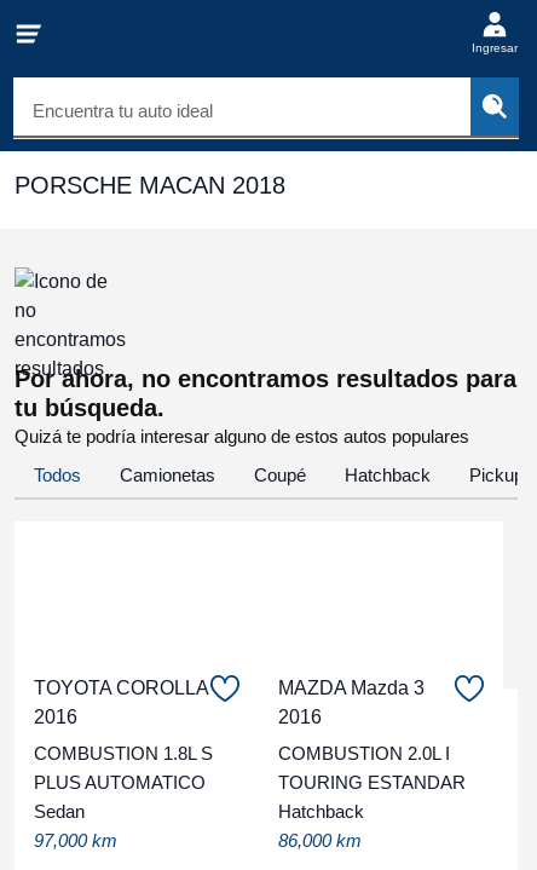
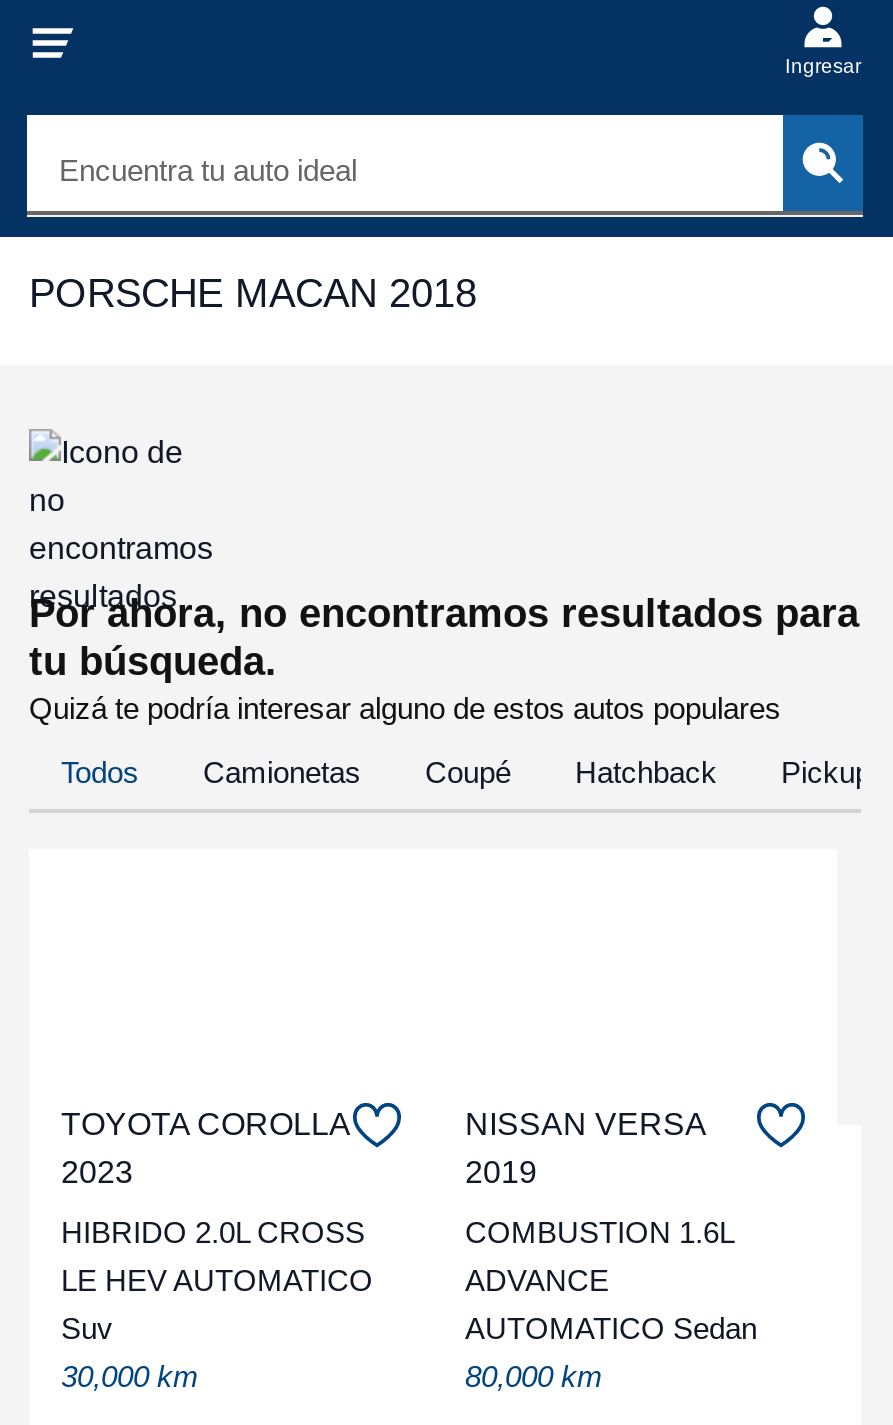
- MAZDA Mazda 3
- 2016
+ NISSAN VERSA
+ 2019

- 2016
+ 2023

- COMBUSTION 1.8L S
- PLUS AUTOMATICO
- Sedan
- 97,000 km
+ HIBRIDO 2.0L CROSS
+ LE HEV AUTOMATICO
+ Suv
+ 30,000 km

- COMBUSTION 2.0L I
- TOURING ESTANDAR
- Hatchback
- 86,000 km
+ COMBUSTION 1.6L
+ ADVANCE
+ AUTOMATICO Sedan
+ 80,000 km
